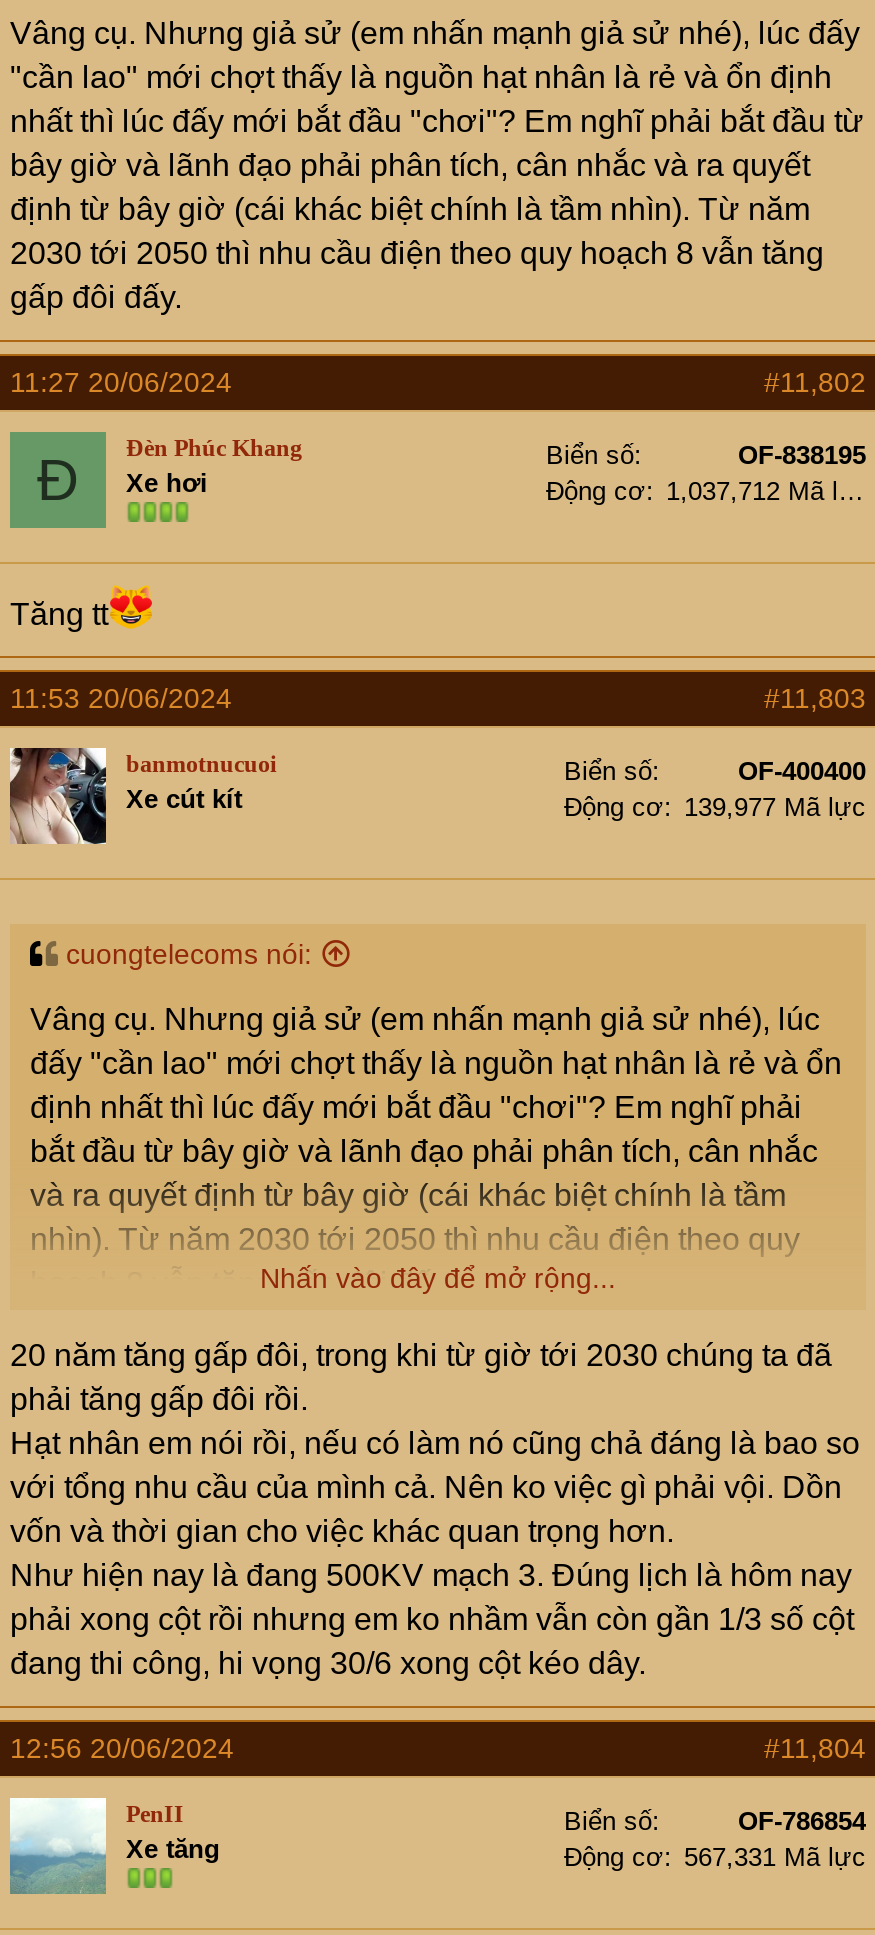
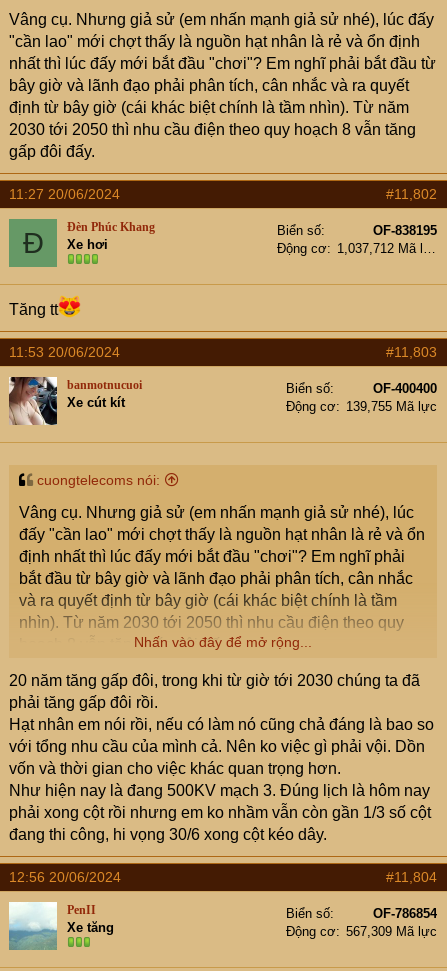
- Động cơ 139,977 Mã lực
+ Động cơ 139,755 Mã lực

- Động cơ 567,331 Mã lực
+ Động cơ 567,309 Mã lực
